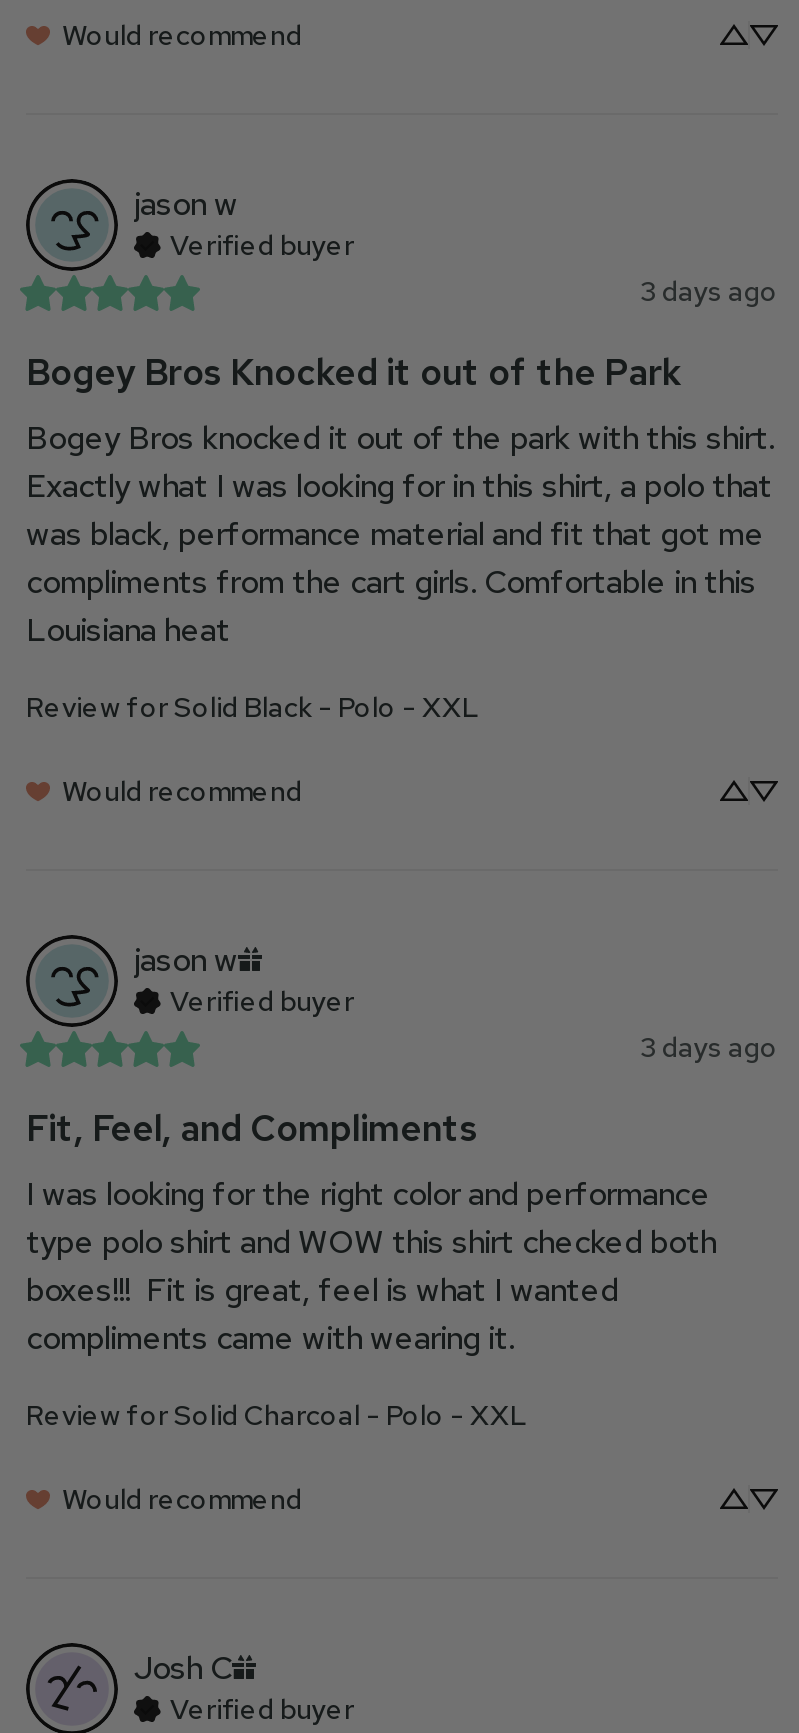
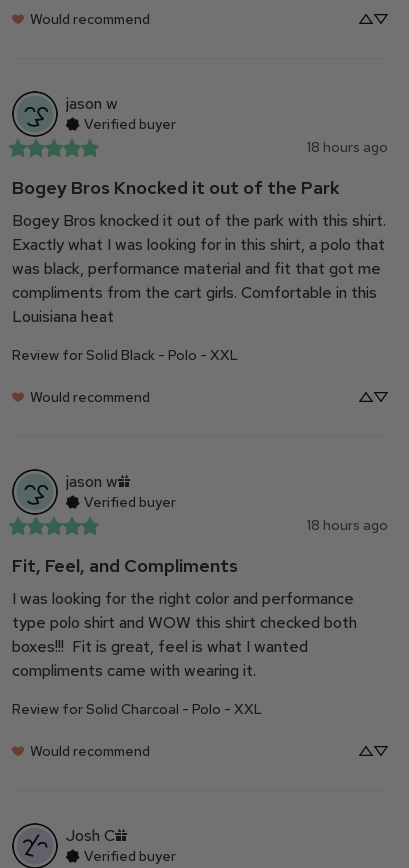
- 3 days ago
+ 18 hours ago

- 3 days ago
+ 18 hours ago
